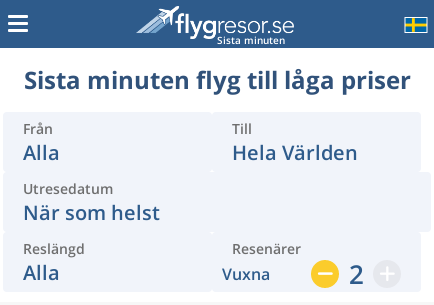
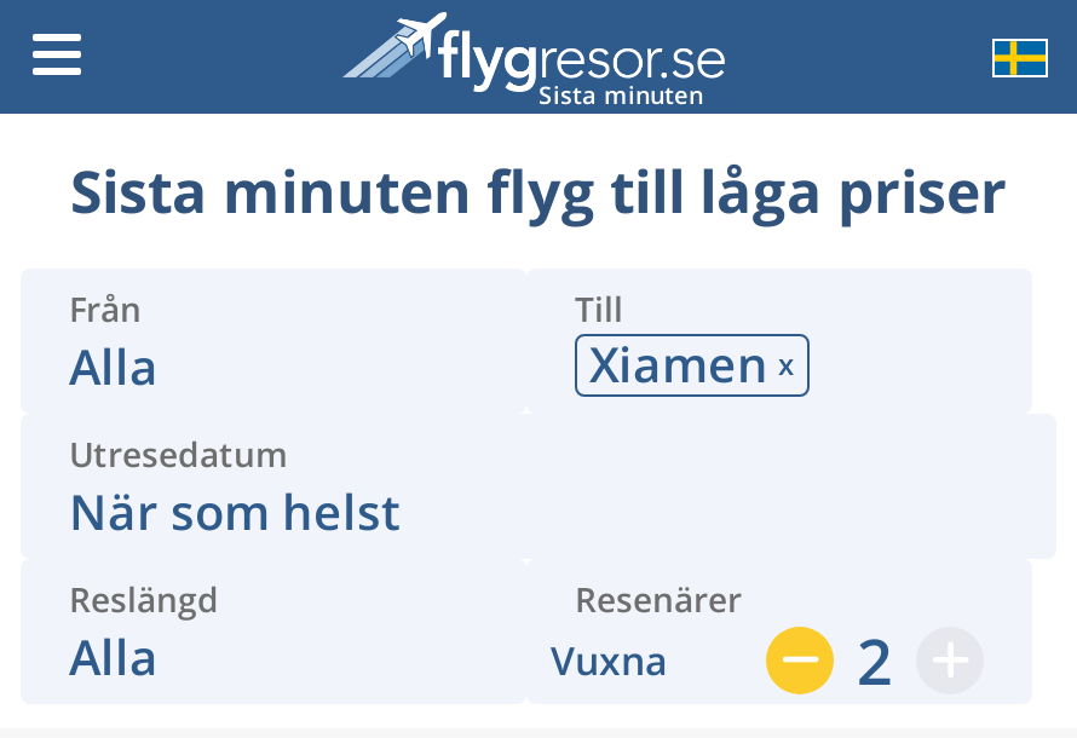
- Hela Världen
+ Xiamen x
